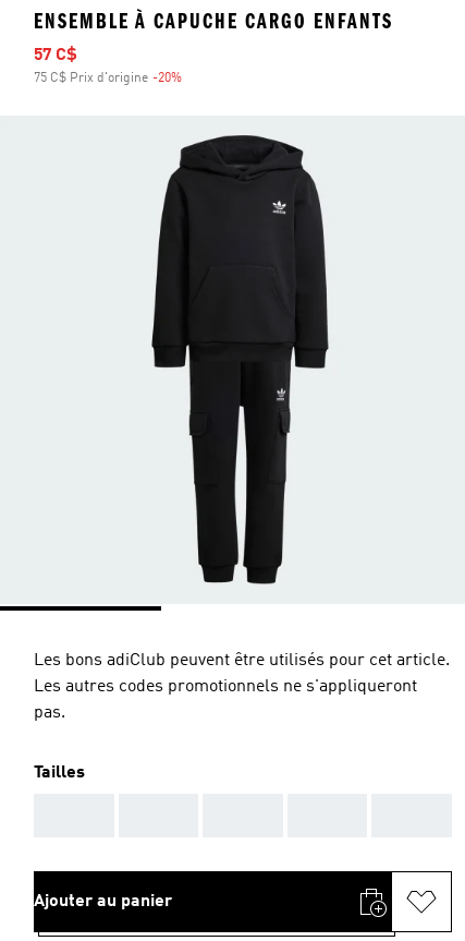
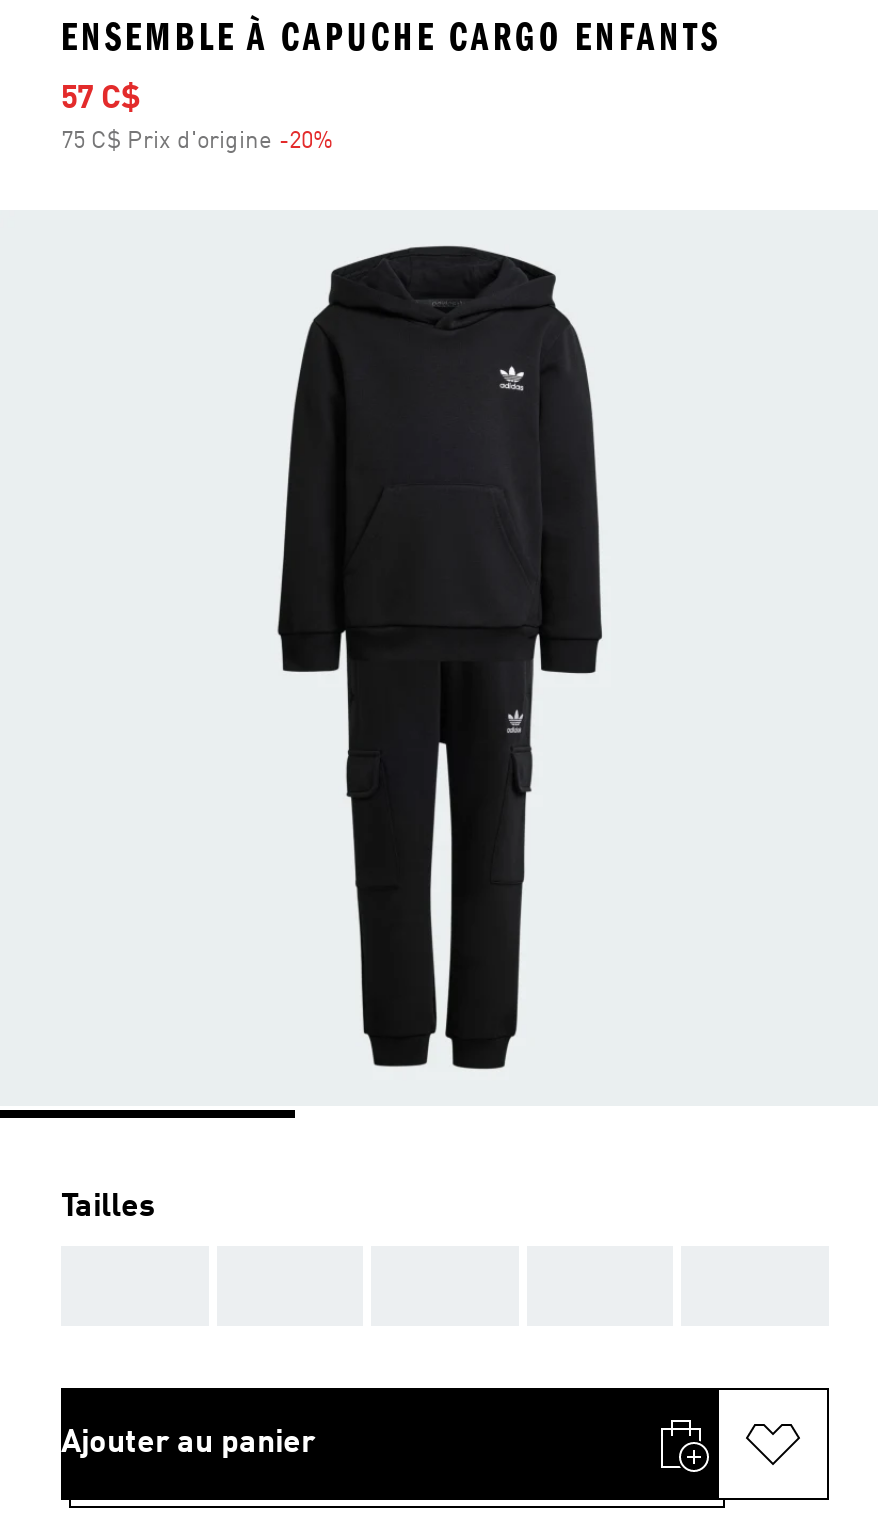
- Les bons adiClub peuvent être utilisés pour cet article.
- Les autres codes promotionnels ne s'appliqueront
- pas.
